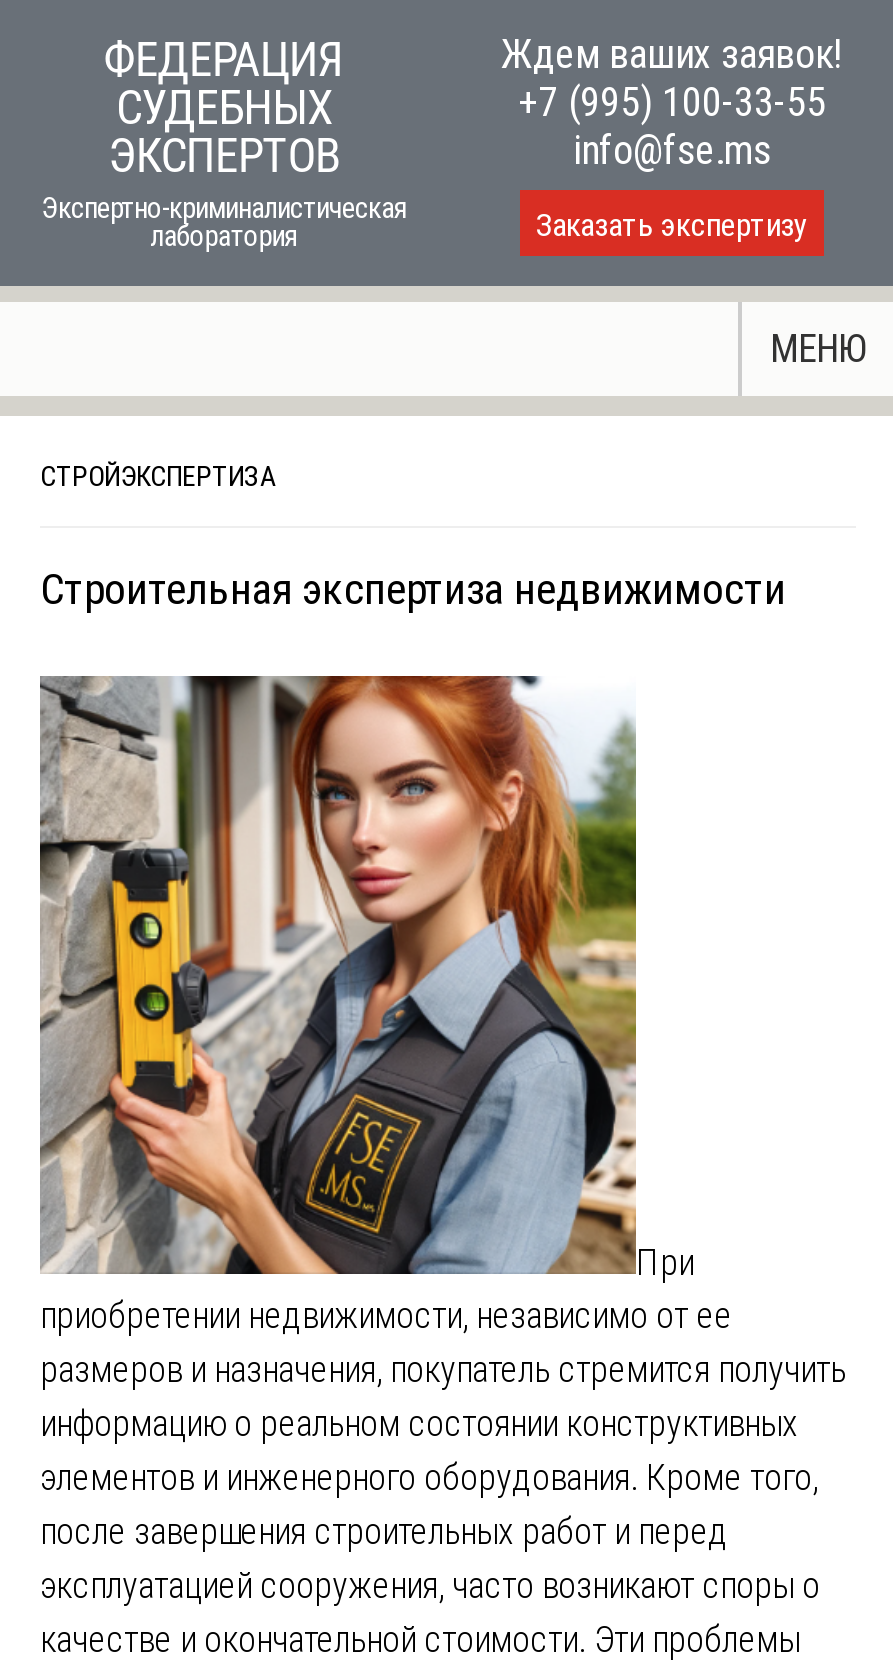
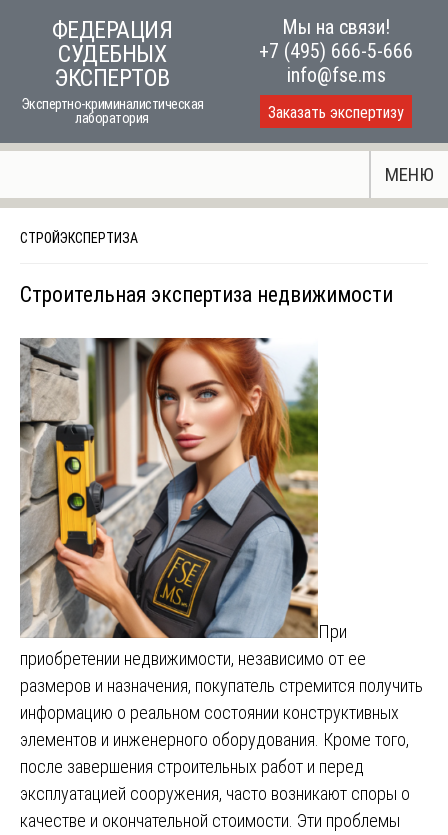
- Ждем ваших заявок!
- +7 (995) 100-33-55
+ Мы на связи!
+ +7 (495) 666-5-666
